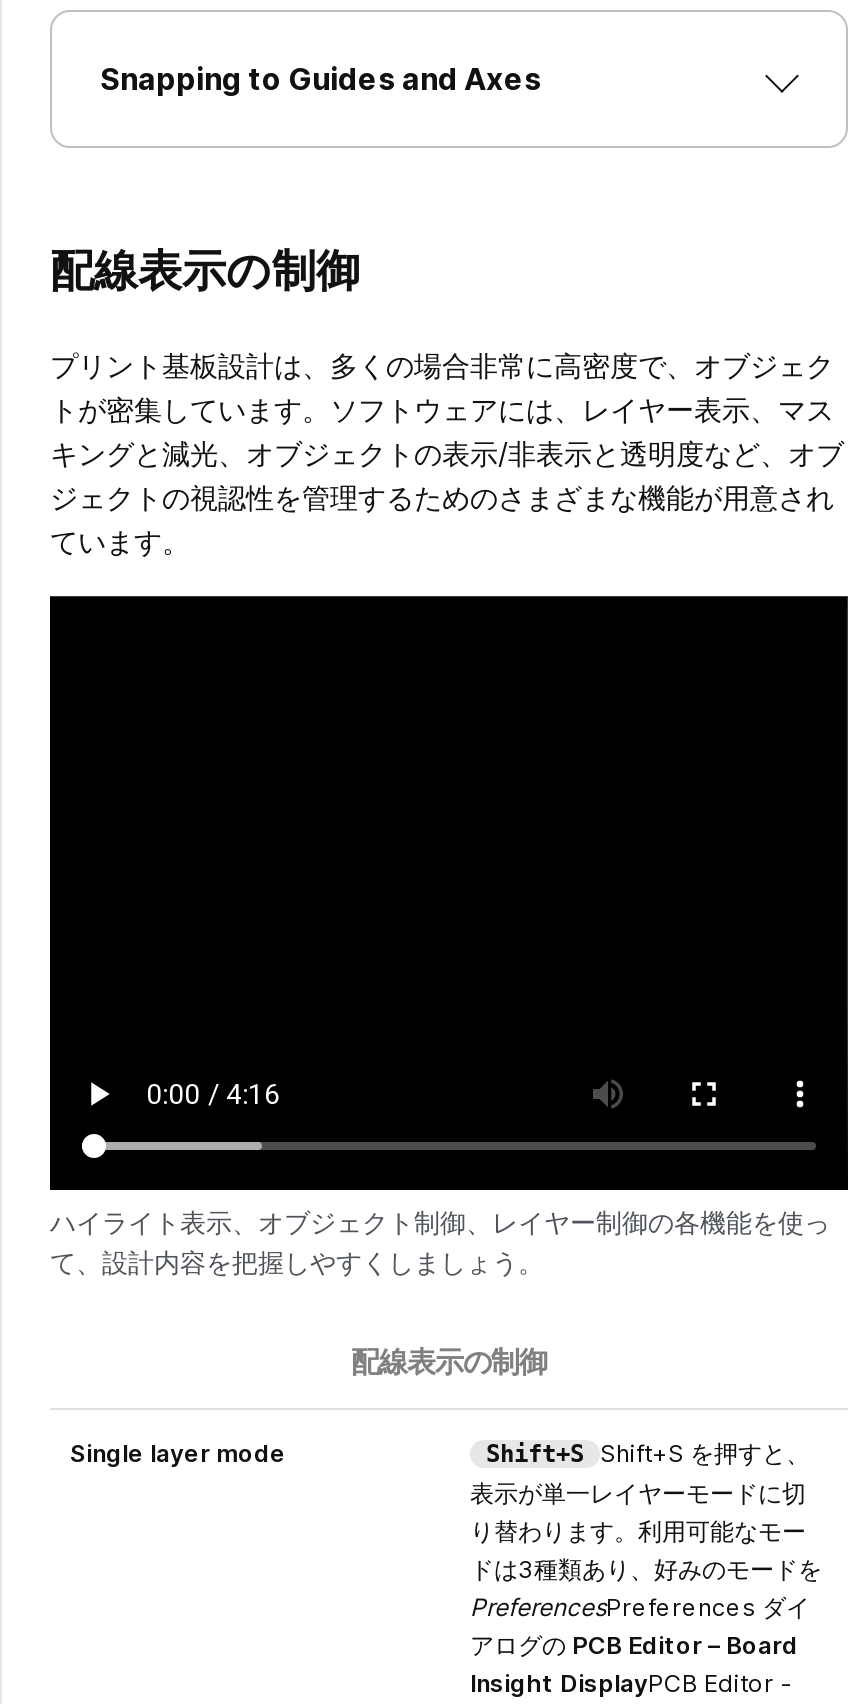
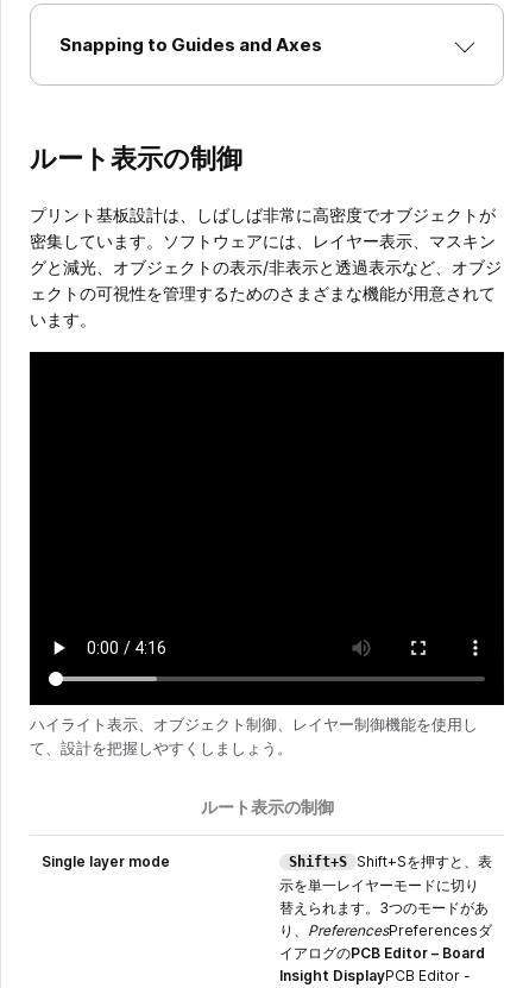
- 配線表示の制御
+ ルート表示の制御

- プリント基板設計は、多くの場合非常に高密度で、オブジェク
- トが密集しています。ソフトウェアには、レイヤー表示、マス
- キングと減光、オブジェクトの表示/非表示と透明度など、オブ
- ジェクトの視認性を管理するためのさまざまな機能が用意され
- ています。
+ プリント基板設計は、しばしば非常に高密度でオブジェクトが
+ 密集しています。ソフトウェアには、レイヤー表示、マスキン
+ グと減光、オブジェクトの表示/非表示と透過表示など、オブジ
+ ェクトの可視性を管理するためのさまざまな機能が用意されて
+ います。

- ハイライト表示、オブジェクト制御、レイヤー制御の各機能を使っ
- て、設計内容を把握しやすくしましょう。
+ ハイライト表示、オブジェクト制御、レイヤー制御機能を使用し
+ て、設計を把握しやすくしましょう。

- 配線表示の制御
+ ルート表示の制御

- Shift+S Shift+S を押すと、
- 表示が単一レイヤーモードに切
- り替わります。利用可能なモー
- ドは3種類あり、好みのモードを
- PreferencesPreferences ダイ
- アログのPCB Editor – Board
+ Shift+S Shift+Sを押すと、表
+ 示を単一レイヤーモードに切り
+ 替えられます。3つのモードがあ
+ り、PreferencesPreferencesダ
+ イアログのPCB Editor – Board
